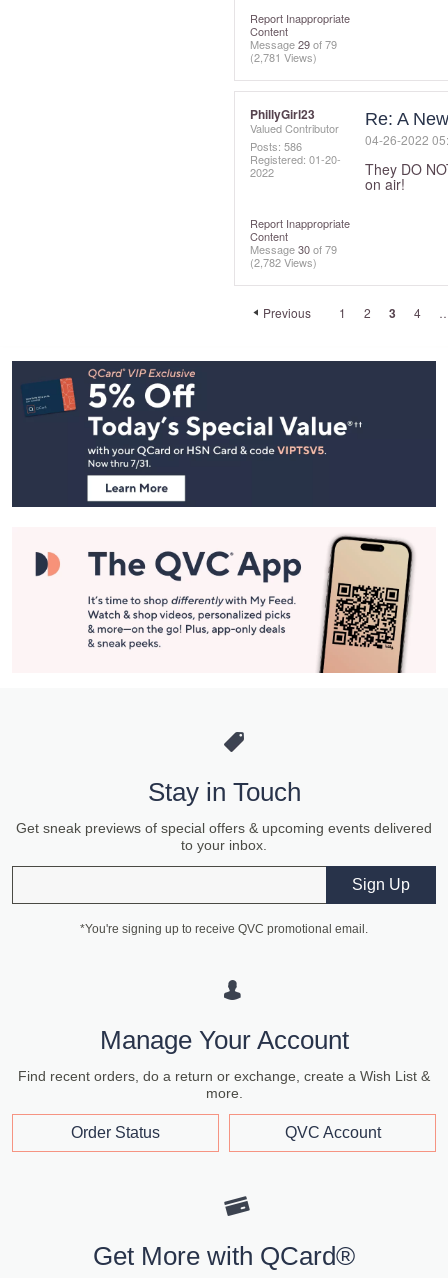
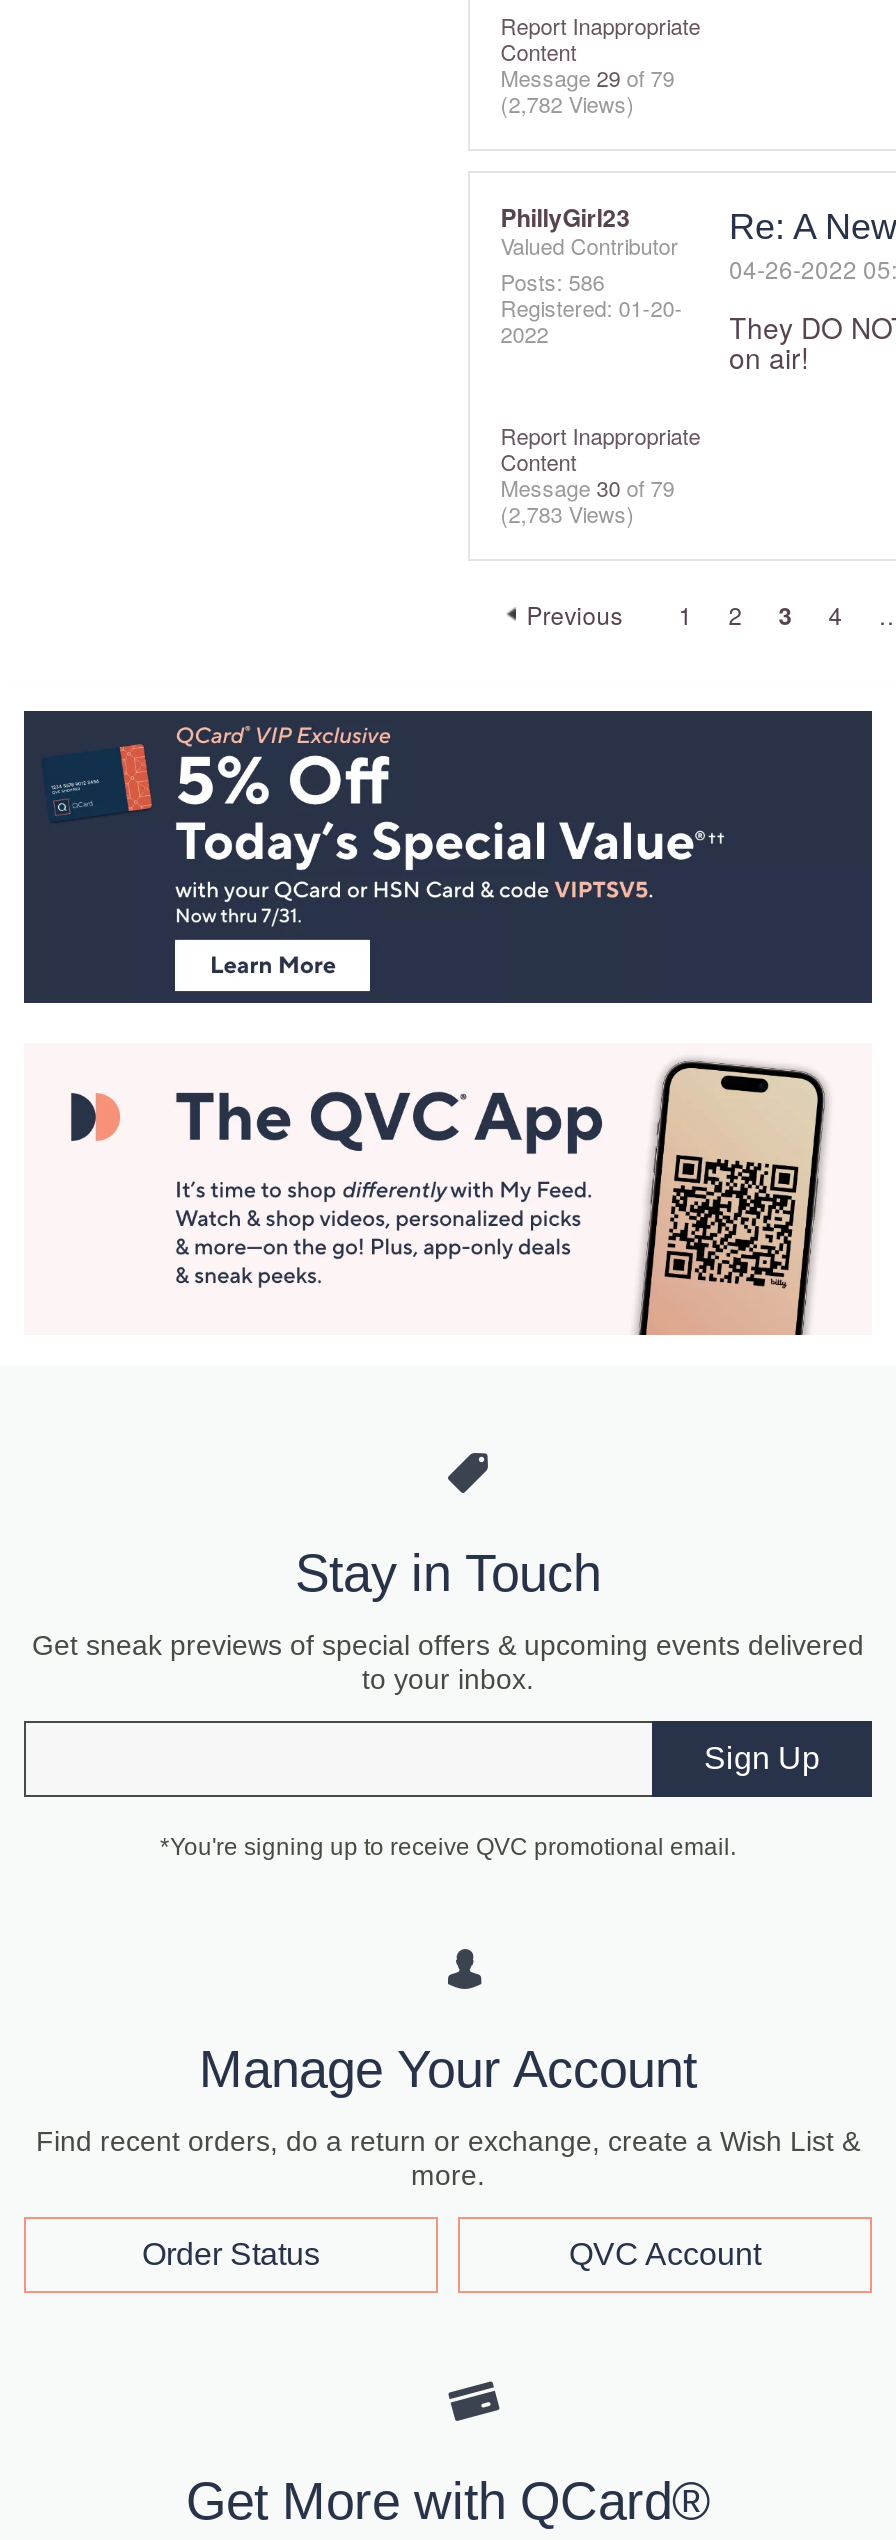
- (2,781 Views)
+ (2,782 Views)

- (2,782 Views)
+ (2,783 Views)
